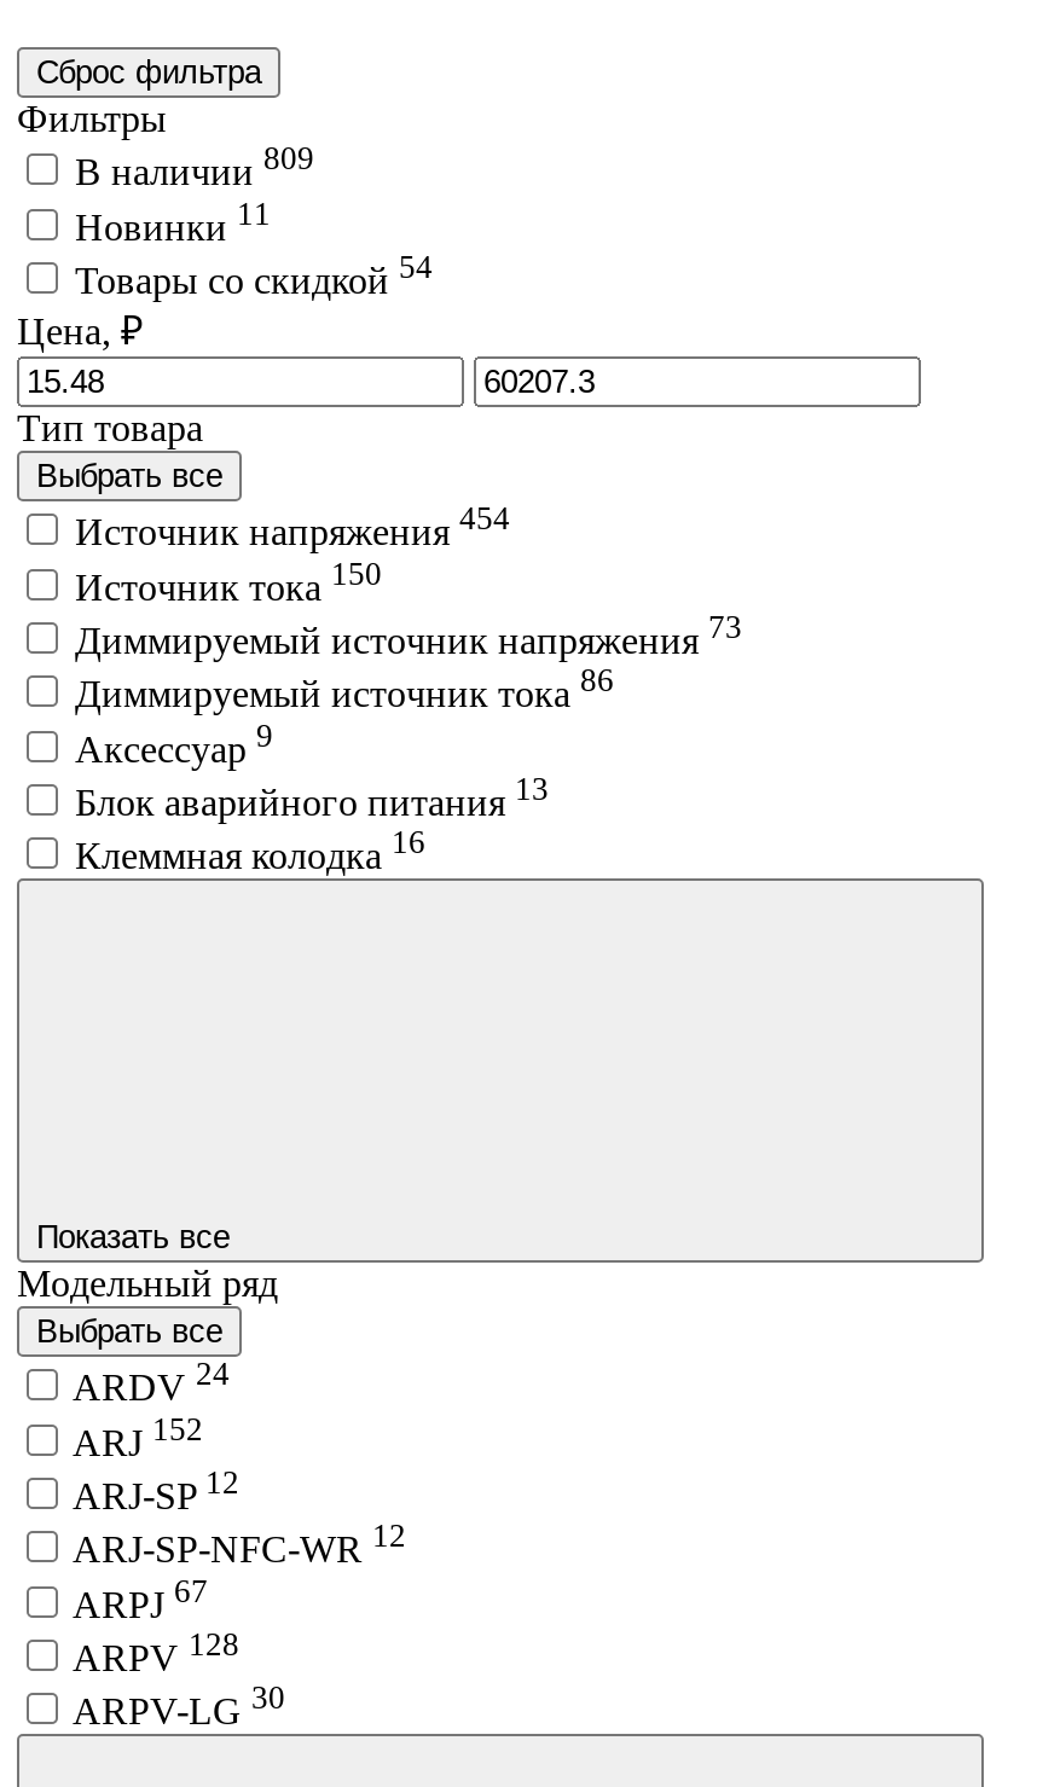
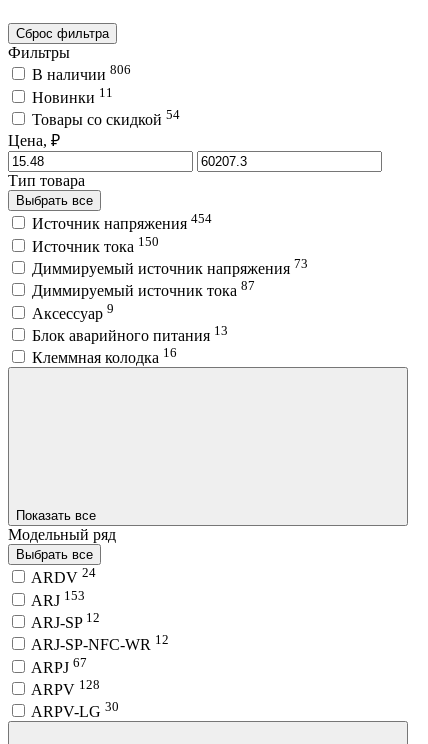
- В наличии 809
+ В наличии 806

- Диммируемый источник тока 86
+ Диммируемый источник тока 87

- ARJ 152
+ ARJ 153
